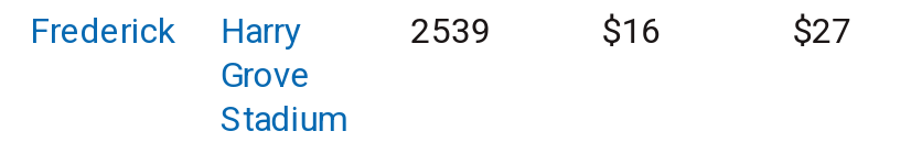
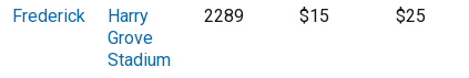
- 2539
+ 2289

- $16
+ $15

- $27
+ $25
